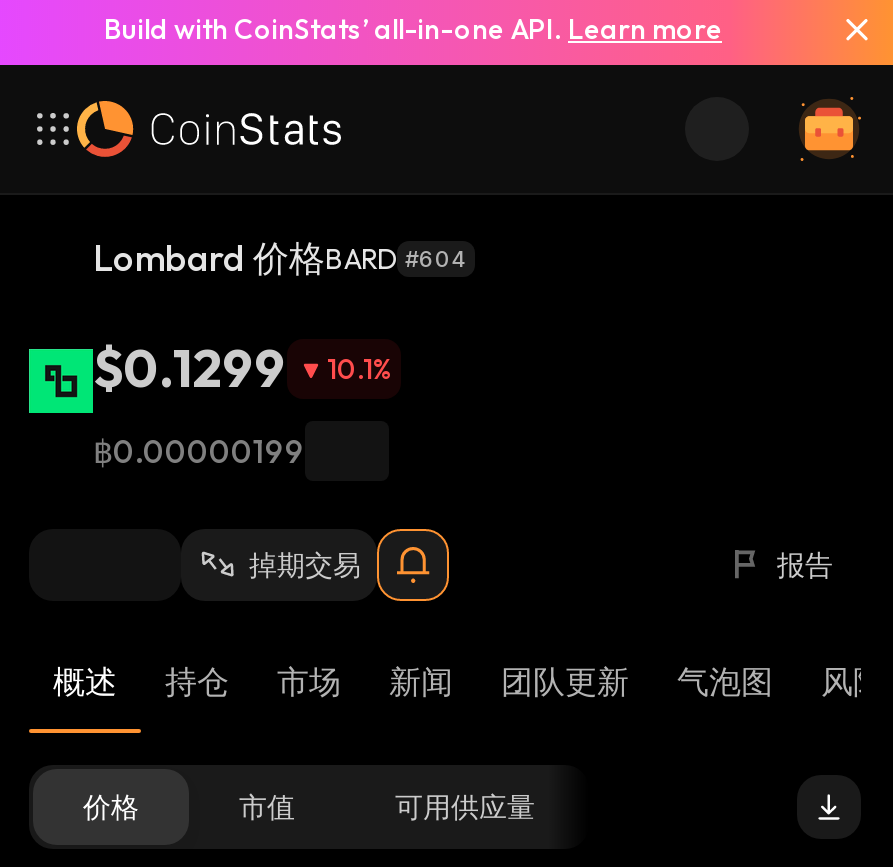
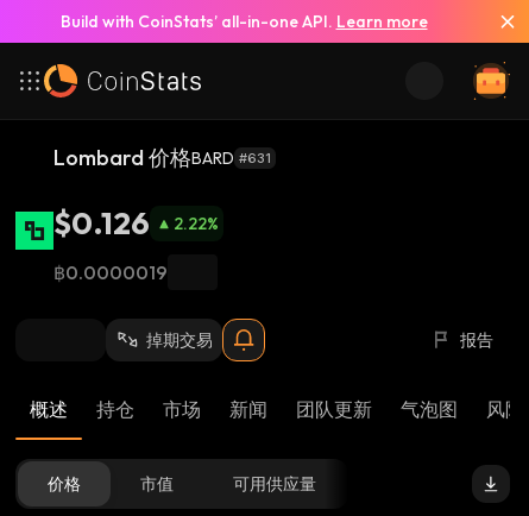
- Lombard 价格BARD #604
+ Lombard 价格BARD #631

- $0.1299
+ $0.126

- 10.1%
+ 2.22%

- ฿0.00000199
+ ฿0.0000019
